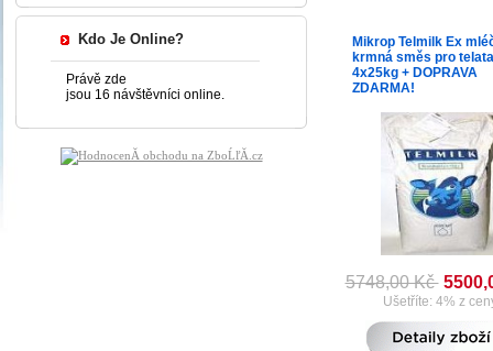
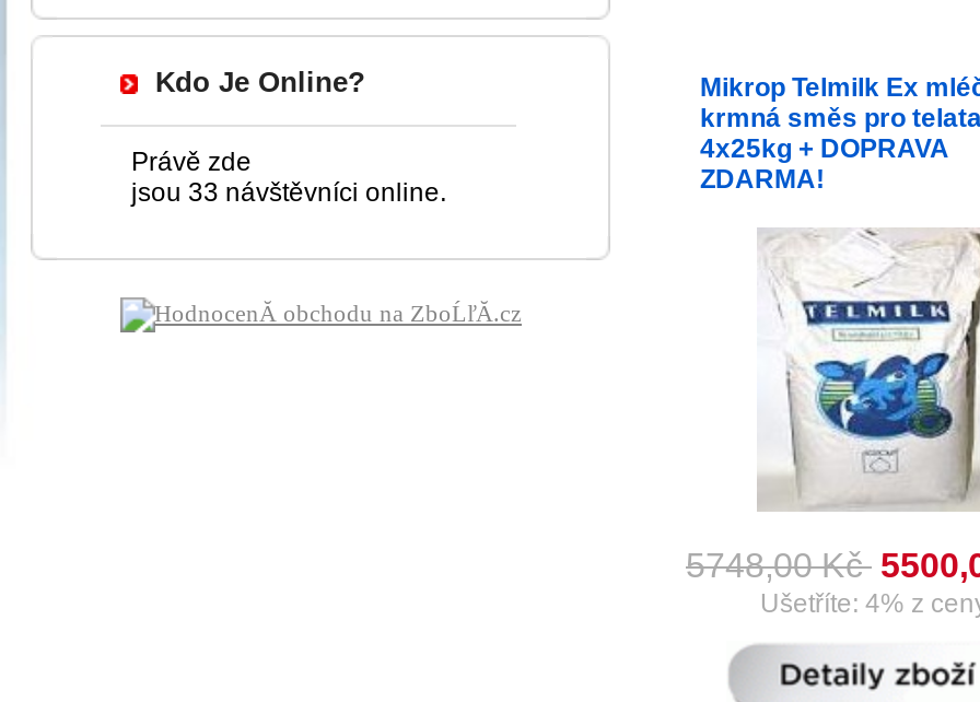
- jsou 16 návštěvníci online.
+ jsou 33 návštěvníci online.
